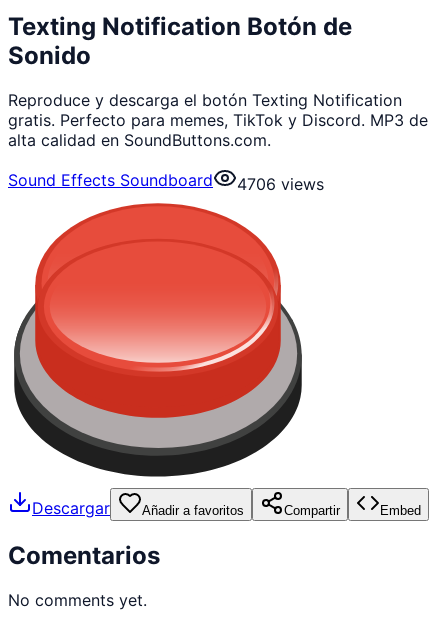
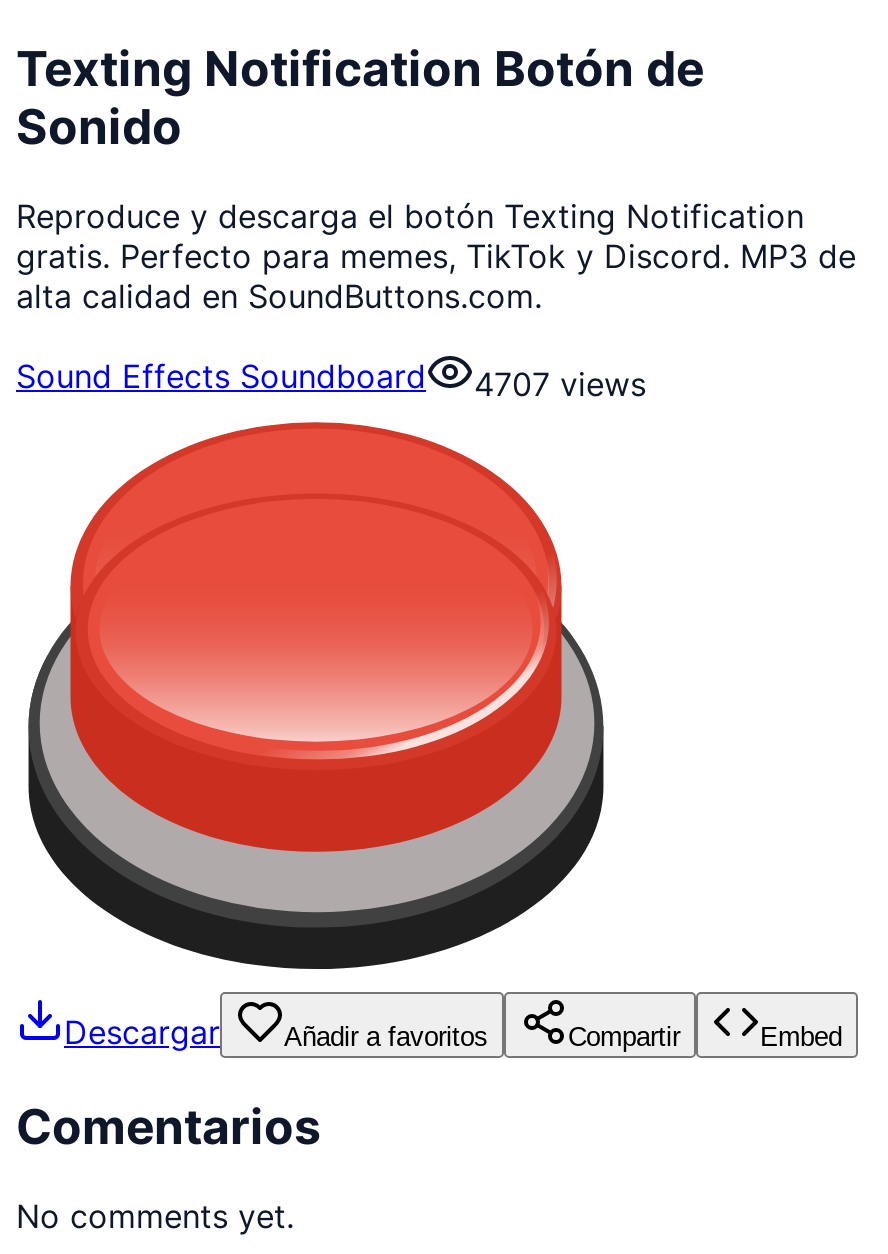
- Sound Effects Soundboard 4706 views
+ Sound Effects Soundboard 4707 views
